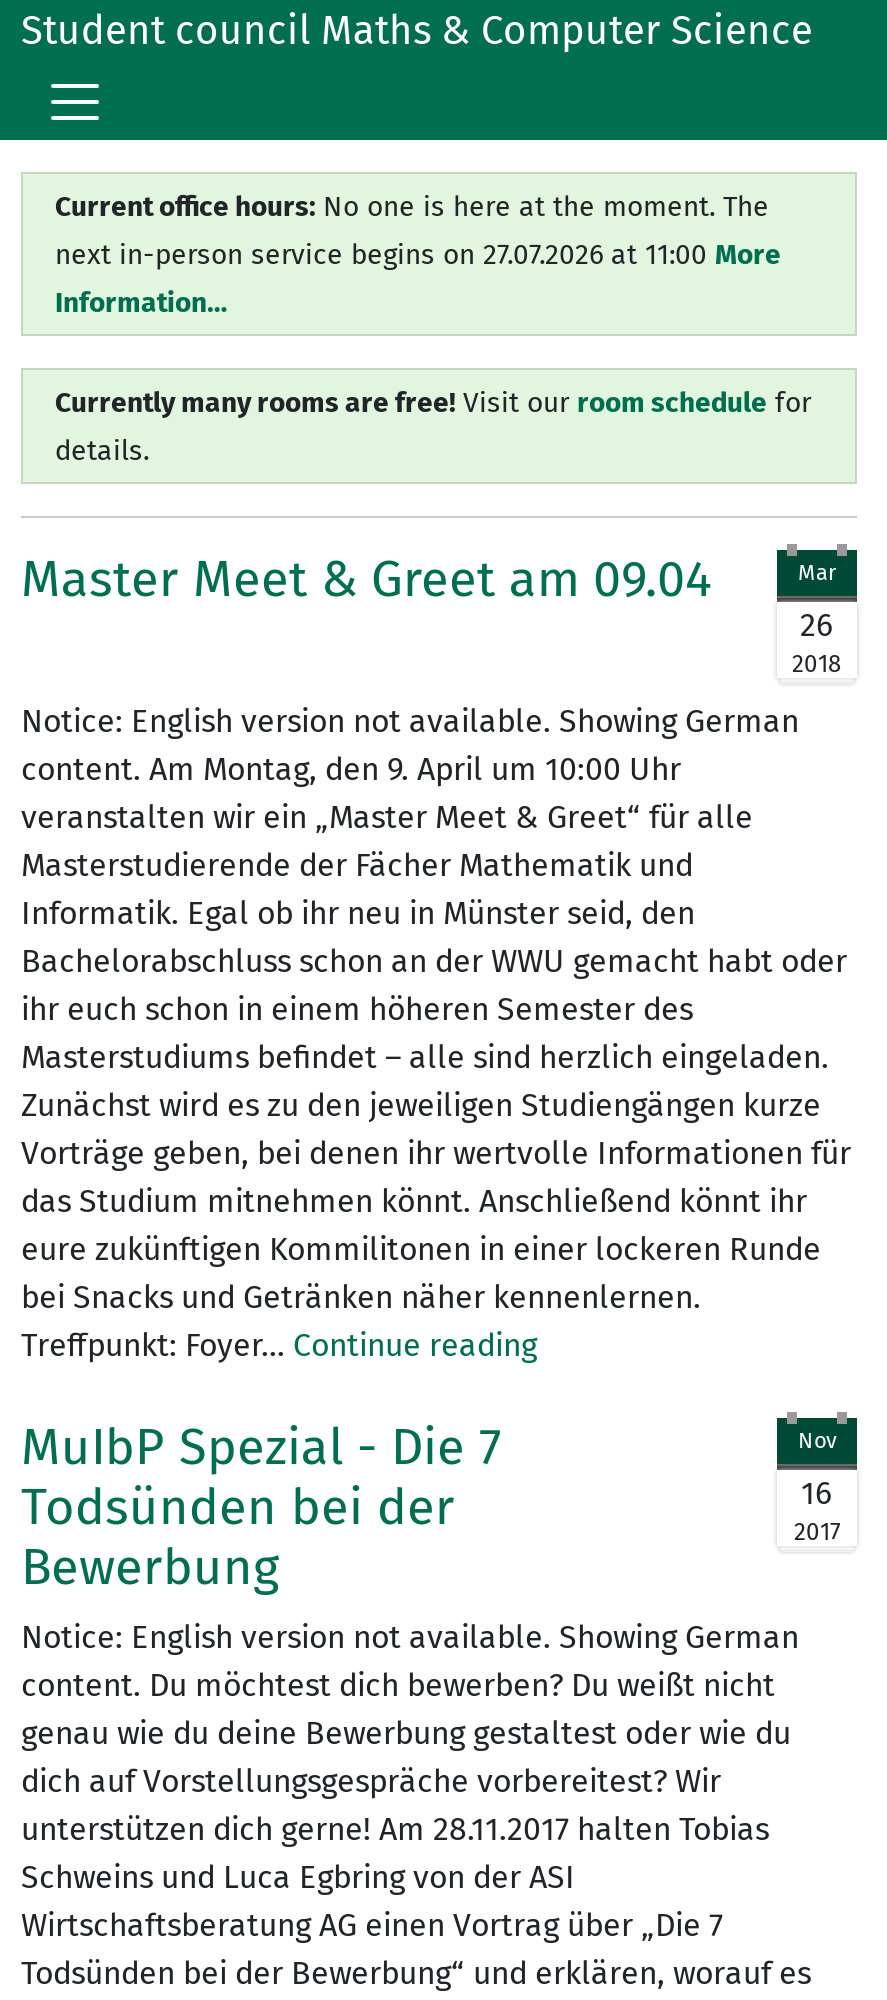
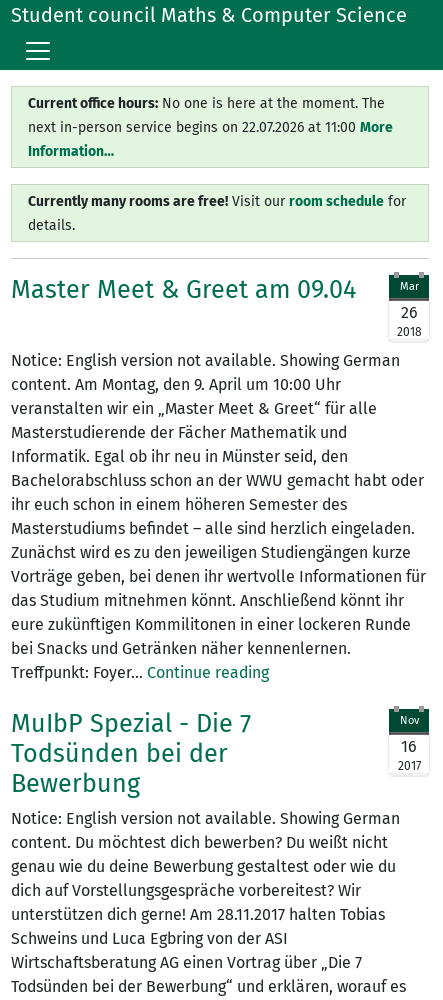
- next in-person service begins on 27.07.2026 at 11:00 More
+ next in-person service begins on 22.07.2026 at 11:00 More
